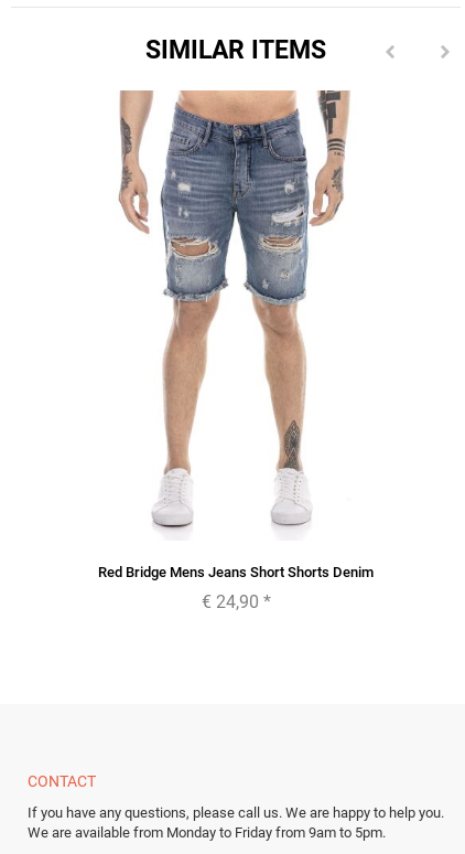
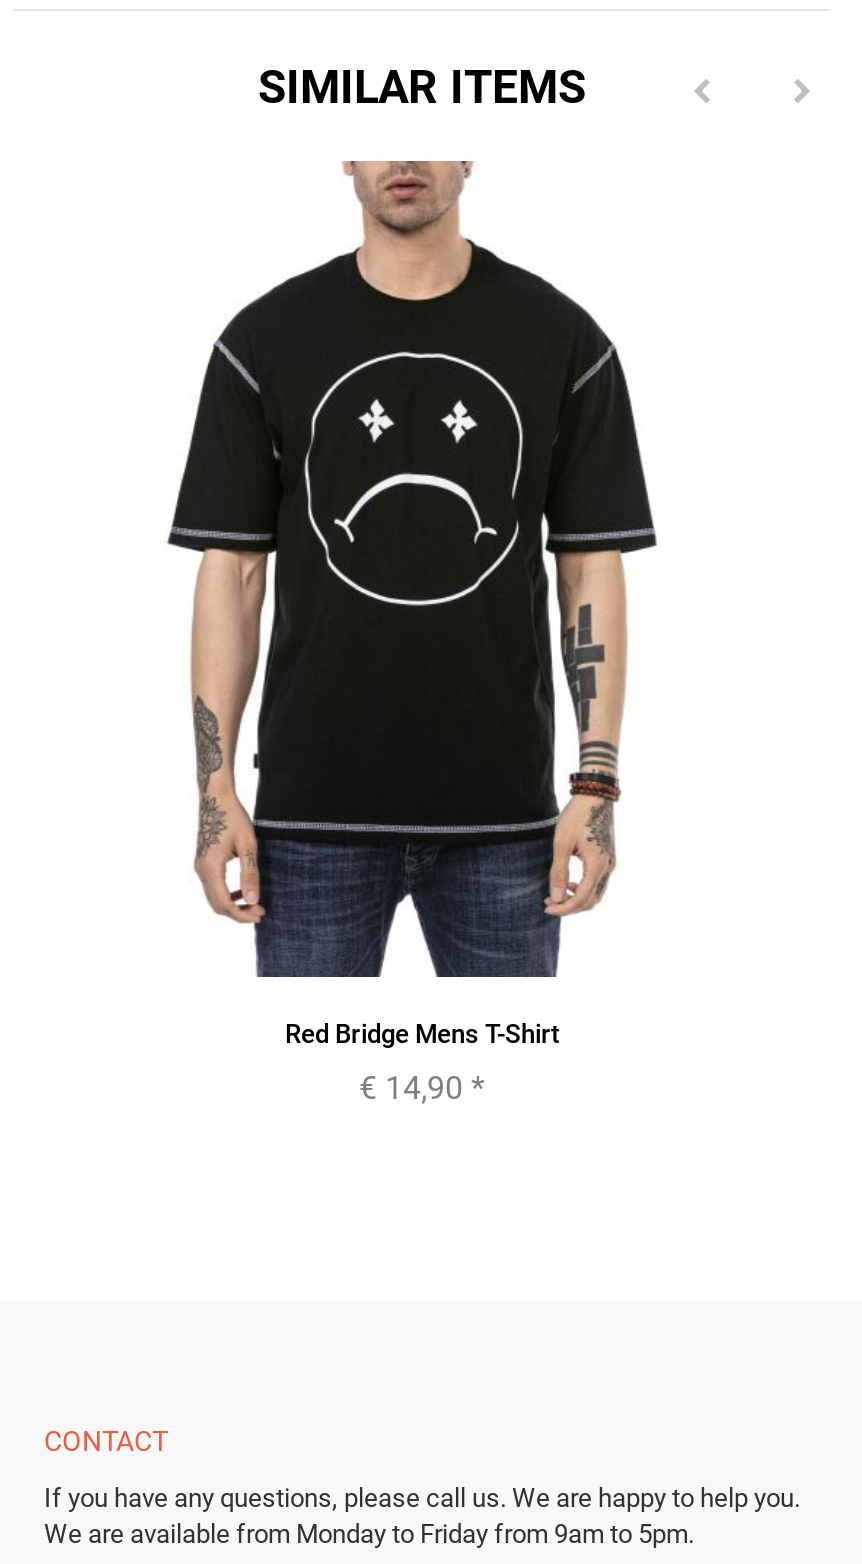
- [image]
- Red Bridge Mens Jeans Short Shorts Denim
+ [image]
+ Red Bridge Mens T-Shirt

- € 24,90 *
+ € 14,90 *
